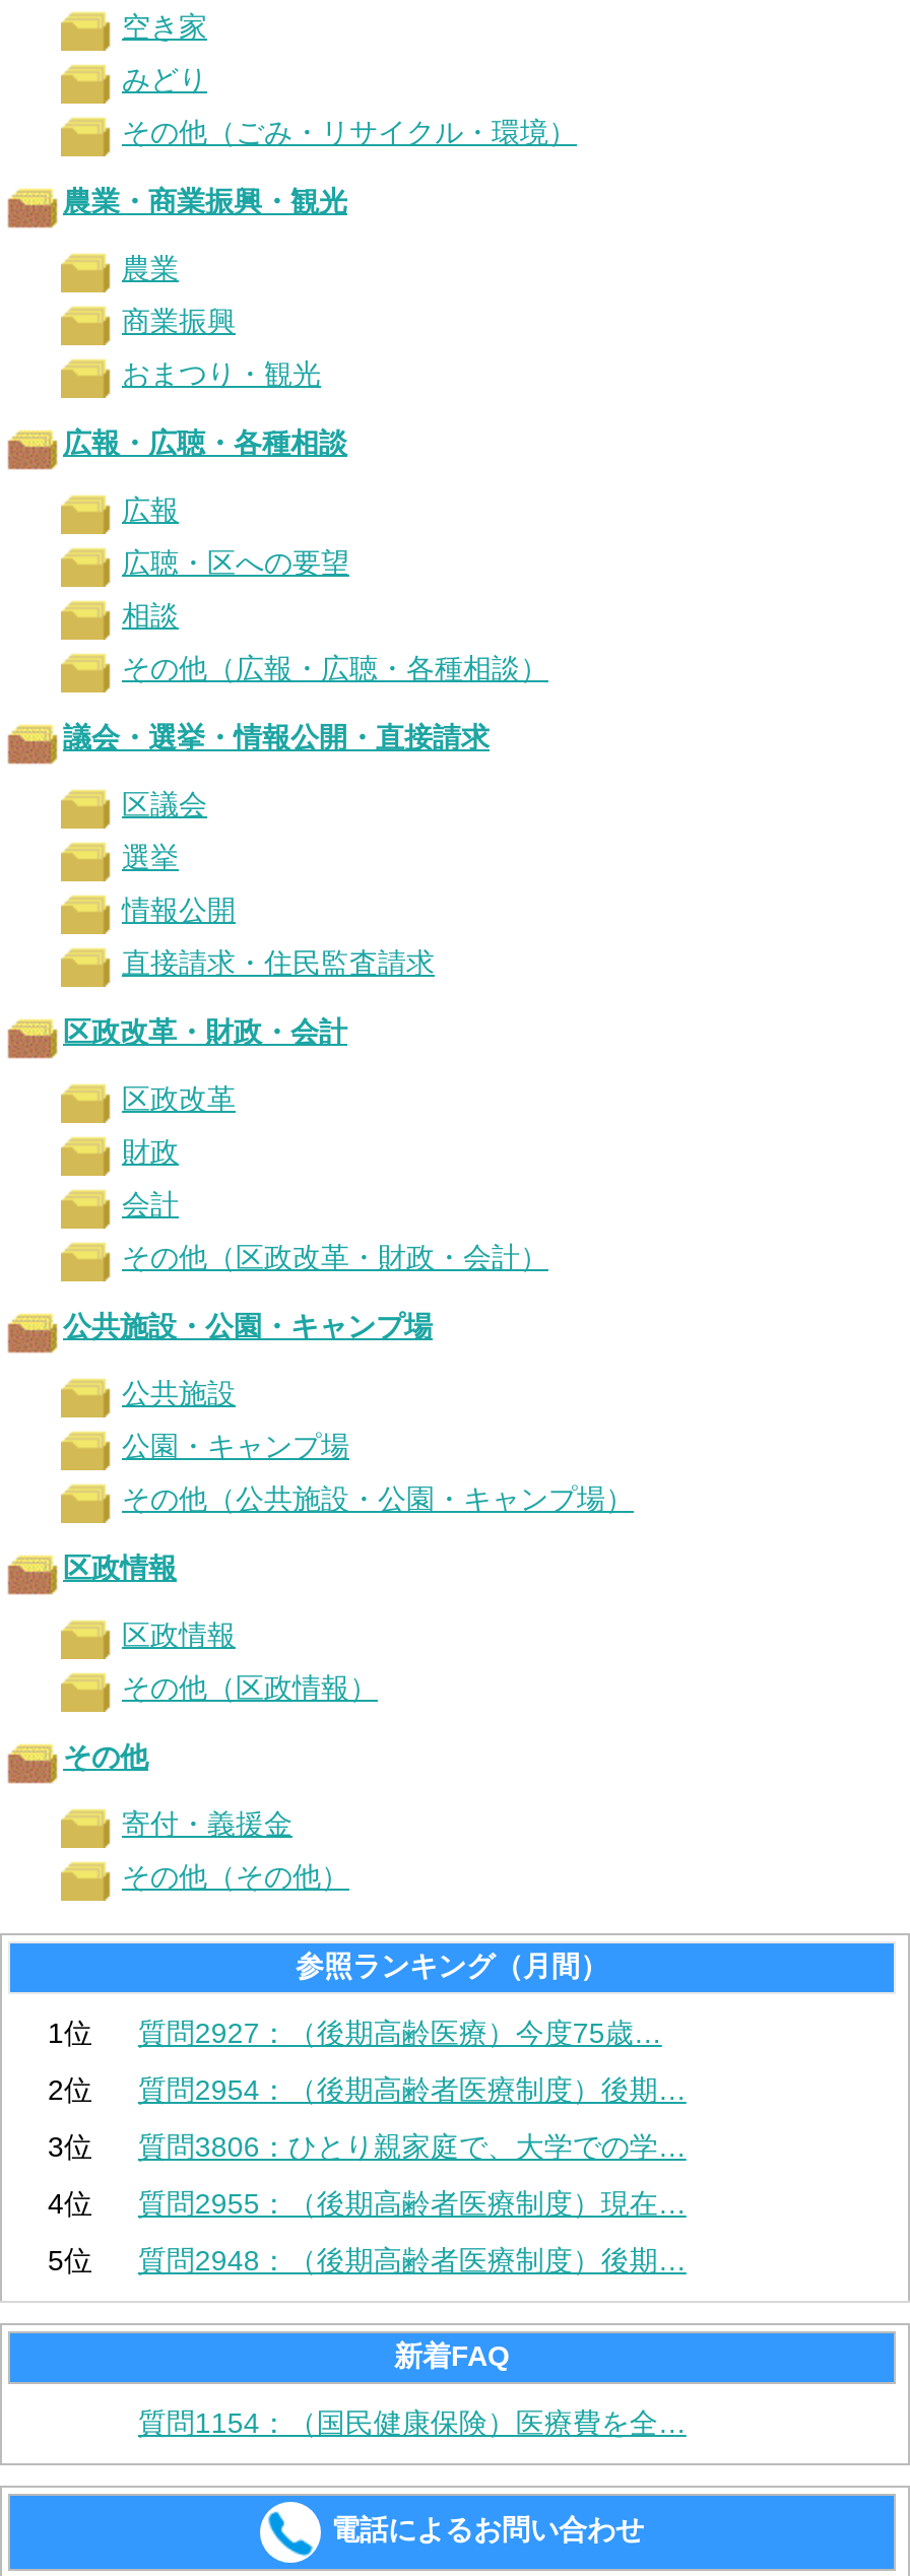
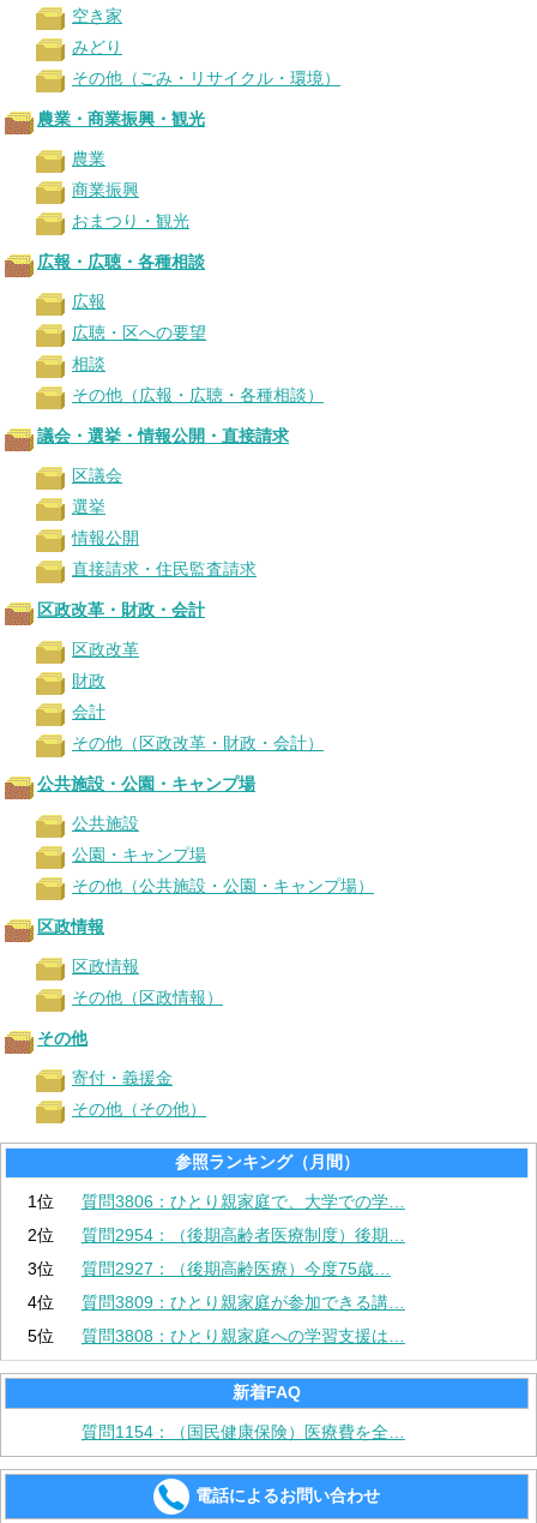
moved down: 質問2927：（後期高齢医療）今度75歳…

moved up: 質問3806：ひとり親家庭で、大学での学…

- 質問2955：（後期高齢者医療制度）現在…
+ 質問3809：ひとり親家庭が参加できる講…

- 質問2948：（後期高齢者医療制度）後期…
+ 質問3808：ひとり親家庭への学習支援は…
